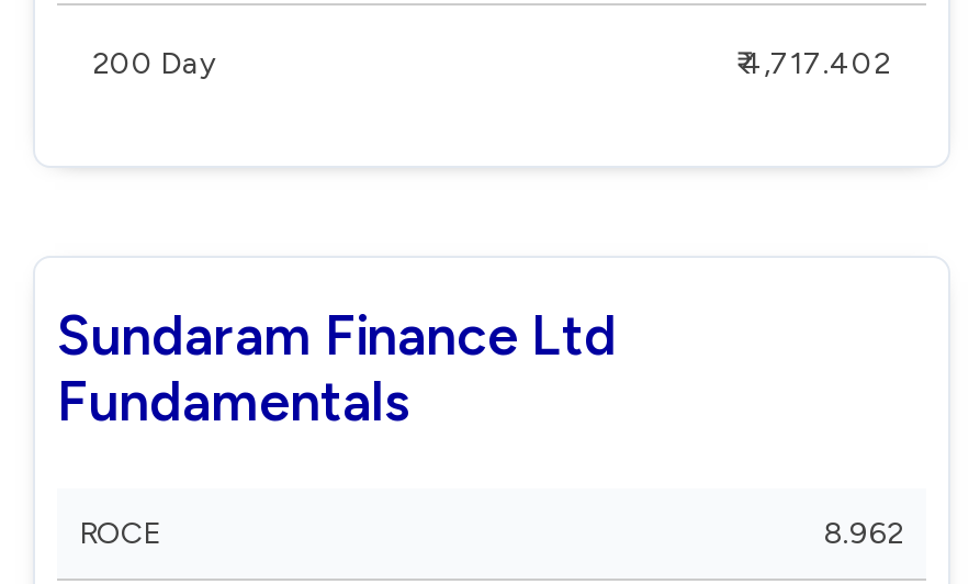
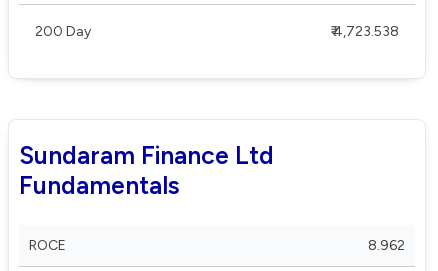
- ₹ 4,717.402
+ ₹ 4,723.538
